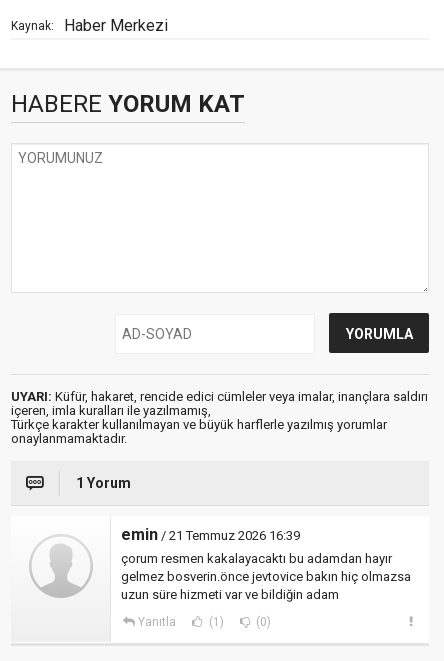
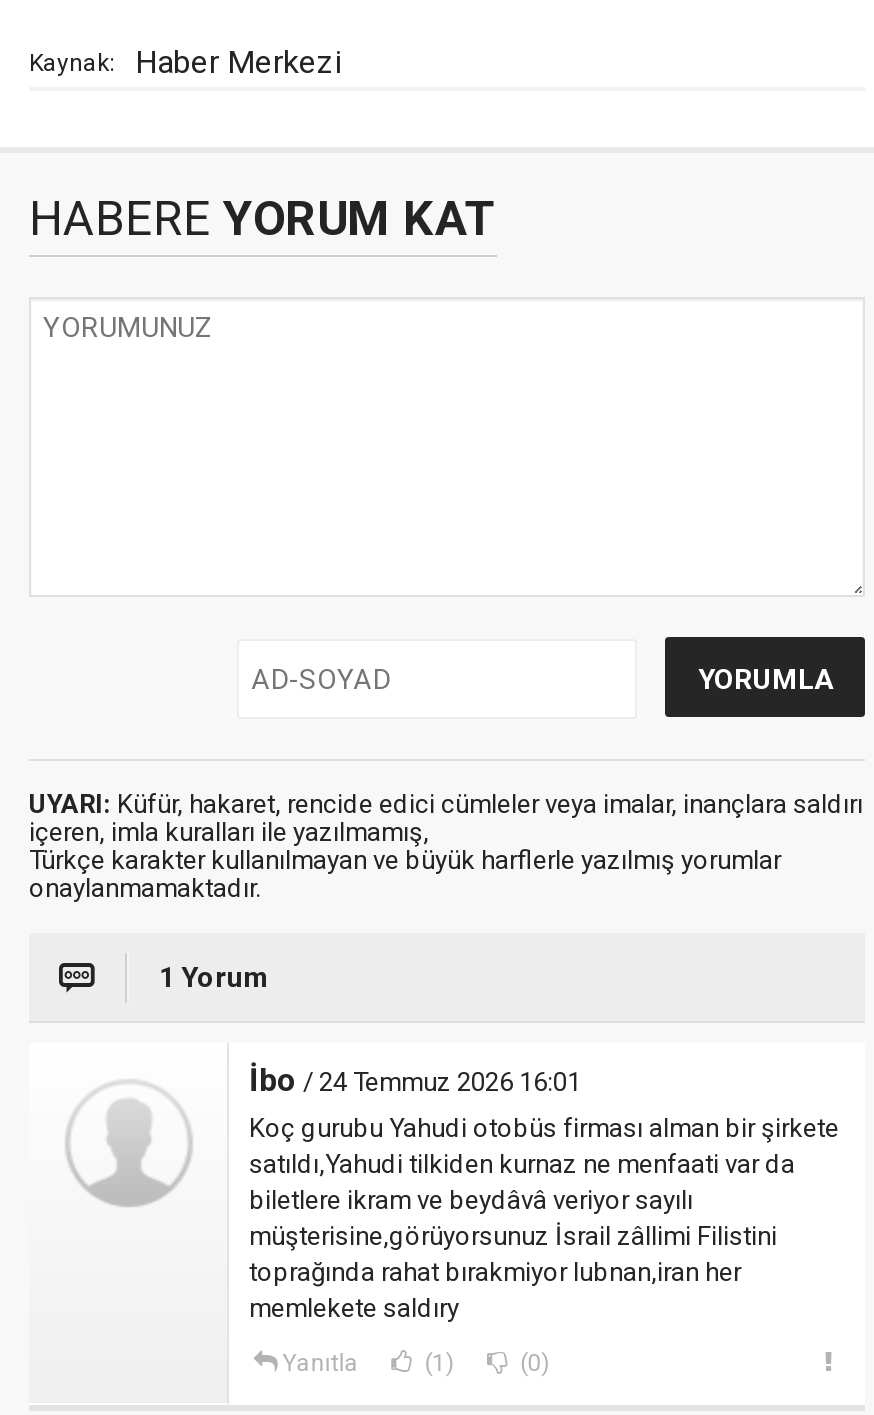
- emin / 21 Temmuz 2026 16:39
- çorum resmen kakalayacaktı bu adamdan hayır
- gelmez bosverin.önce jevtovice bakın hiç olmazsa
- uzun süre hizmeti var ve bildiğin adam
+ İbo / 24 Temmuz 2026 16:01
+ Koç gurubu Yahudi otobüs firması alman bir şirkete
+ satıldı,Yahudi tilkiden kurnaz ne menfaati var da
+ biletlere ikram ve beydâvâ veriyor sayılı
+ müşterisine,görüyorsunuz İsrail zâllimi Filistini
+ toprağında rahat bırakmiyor lubnan,iran her
+ memlekete saldıry
